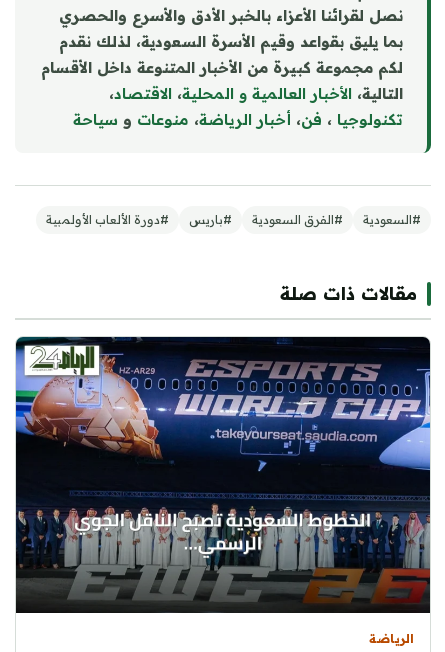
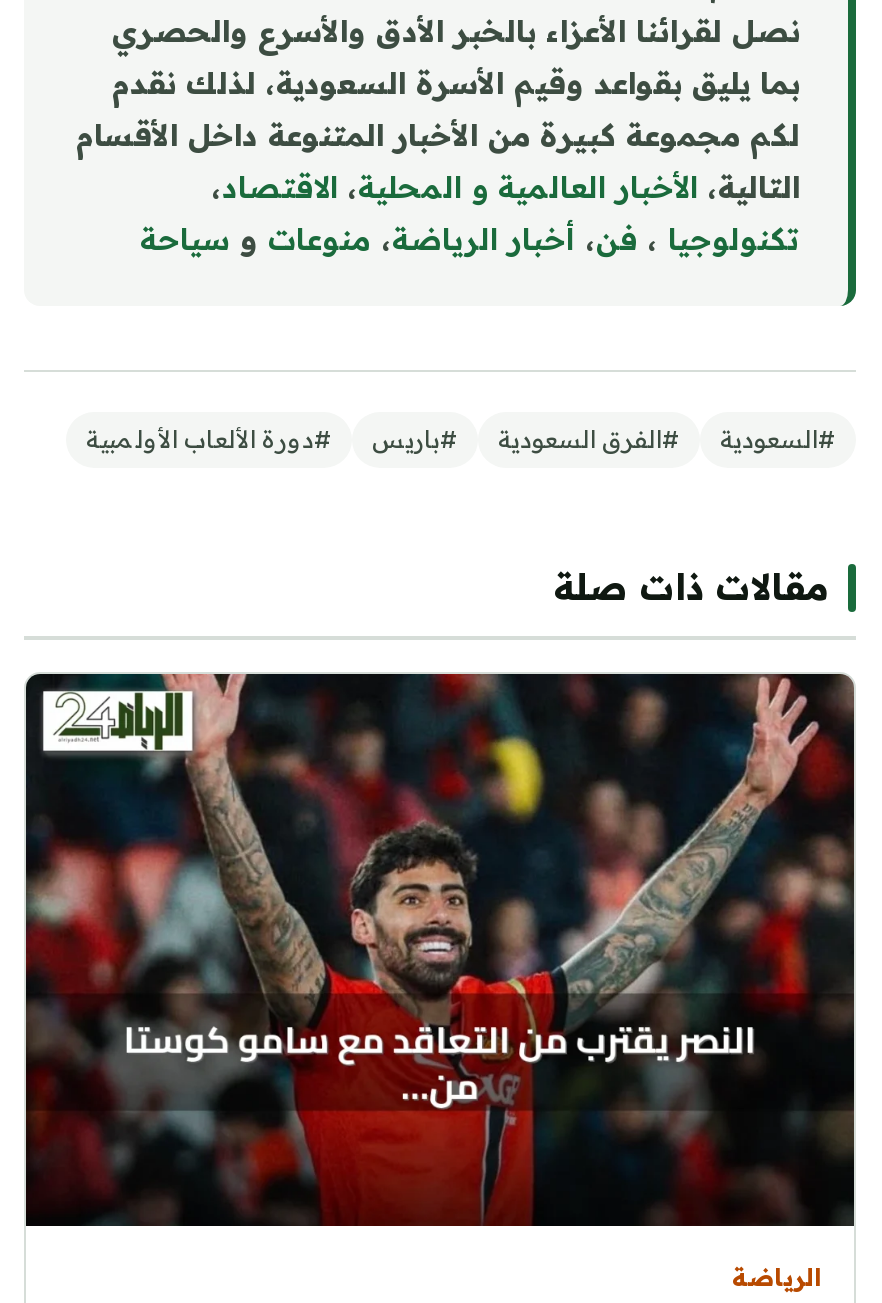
- [image]
+ [image]
